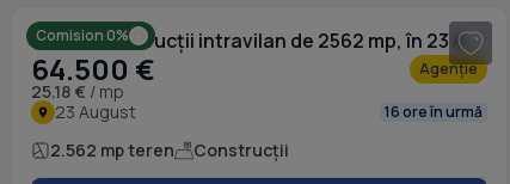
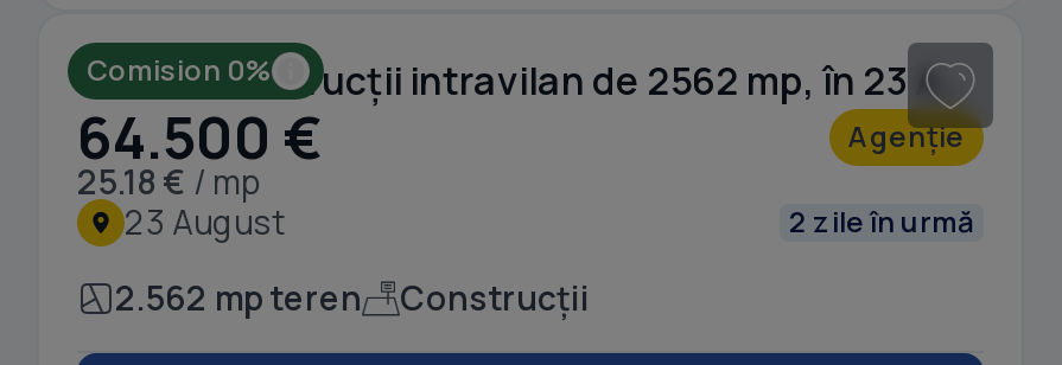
- 16 ore în urmă
+ 2 zile în urmă
